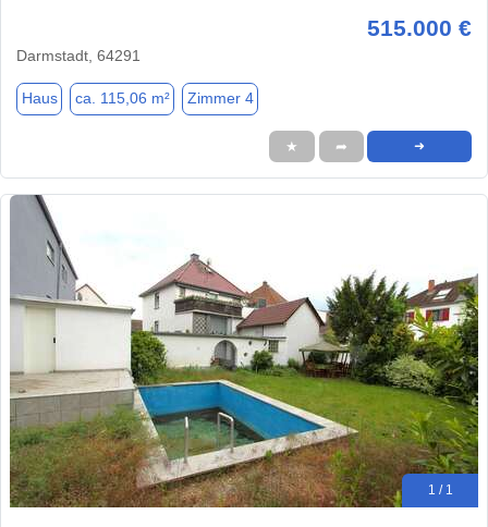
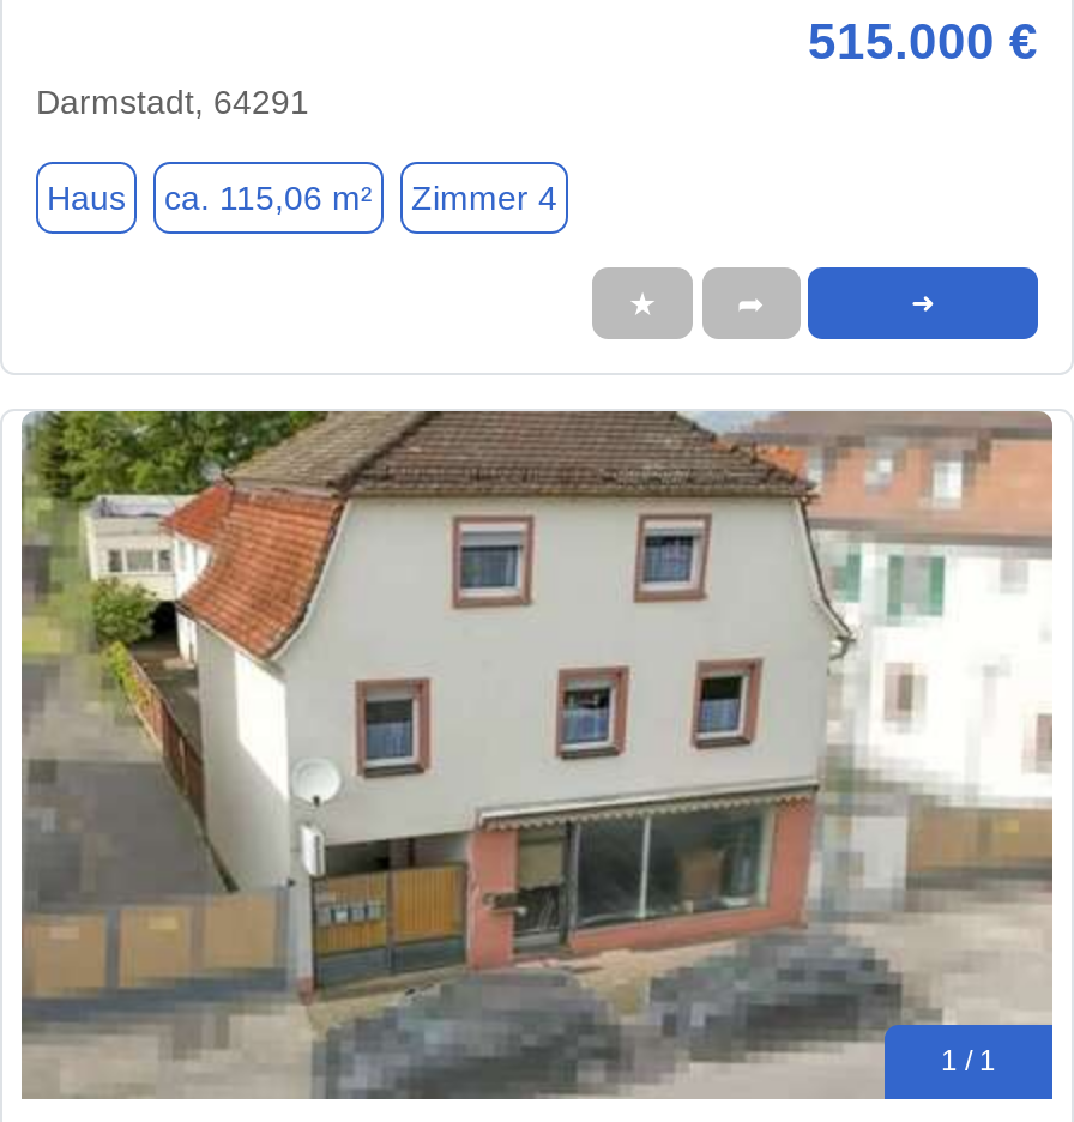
- [image]
+ [image]
